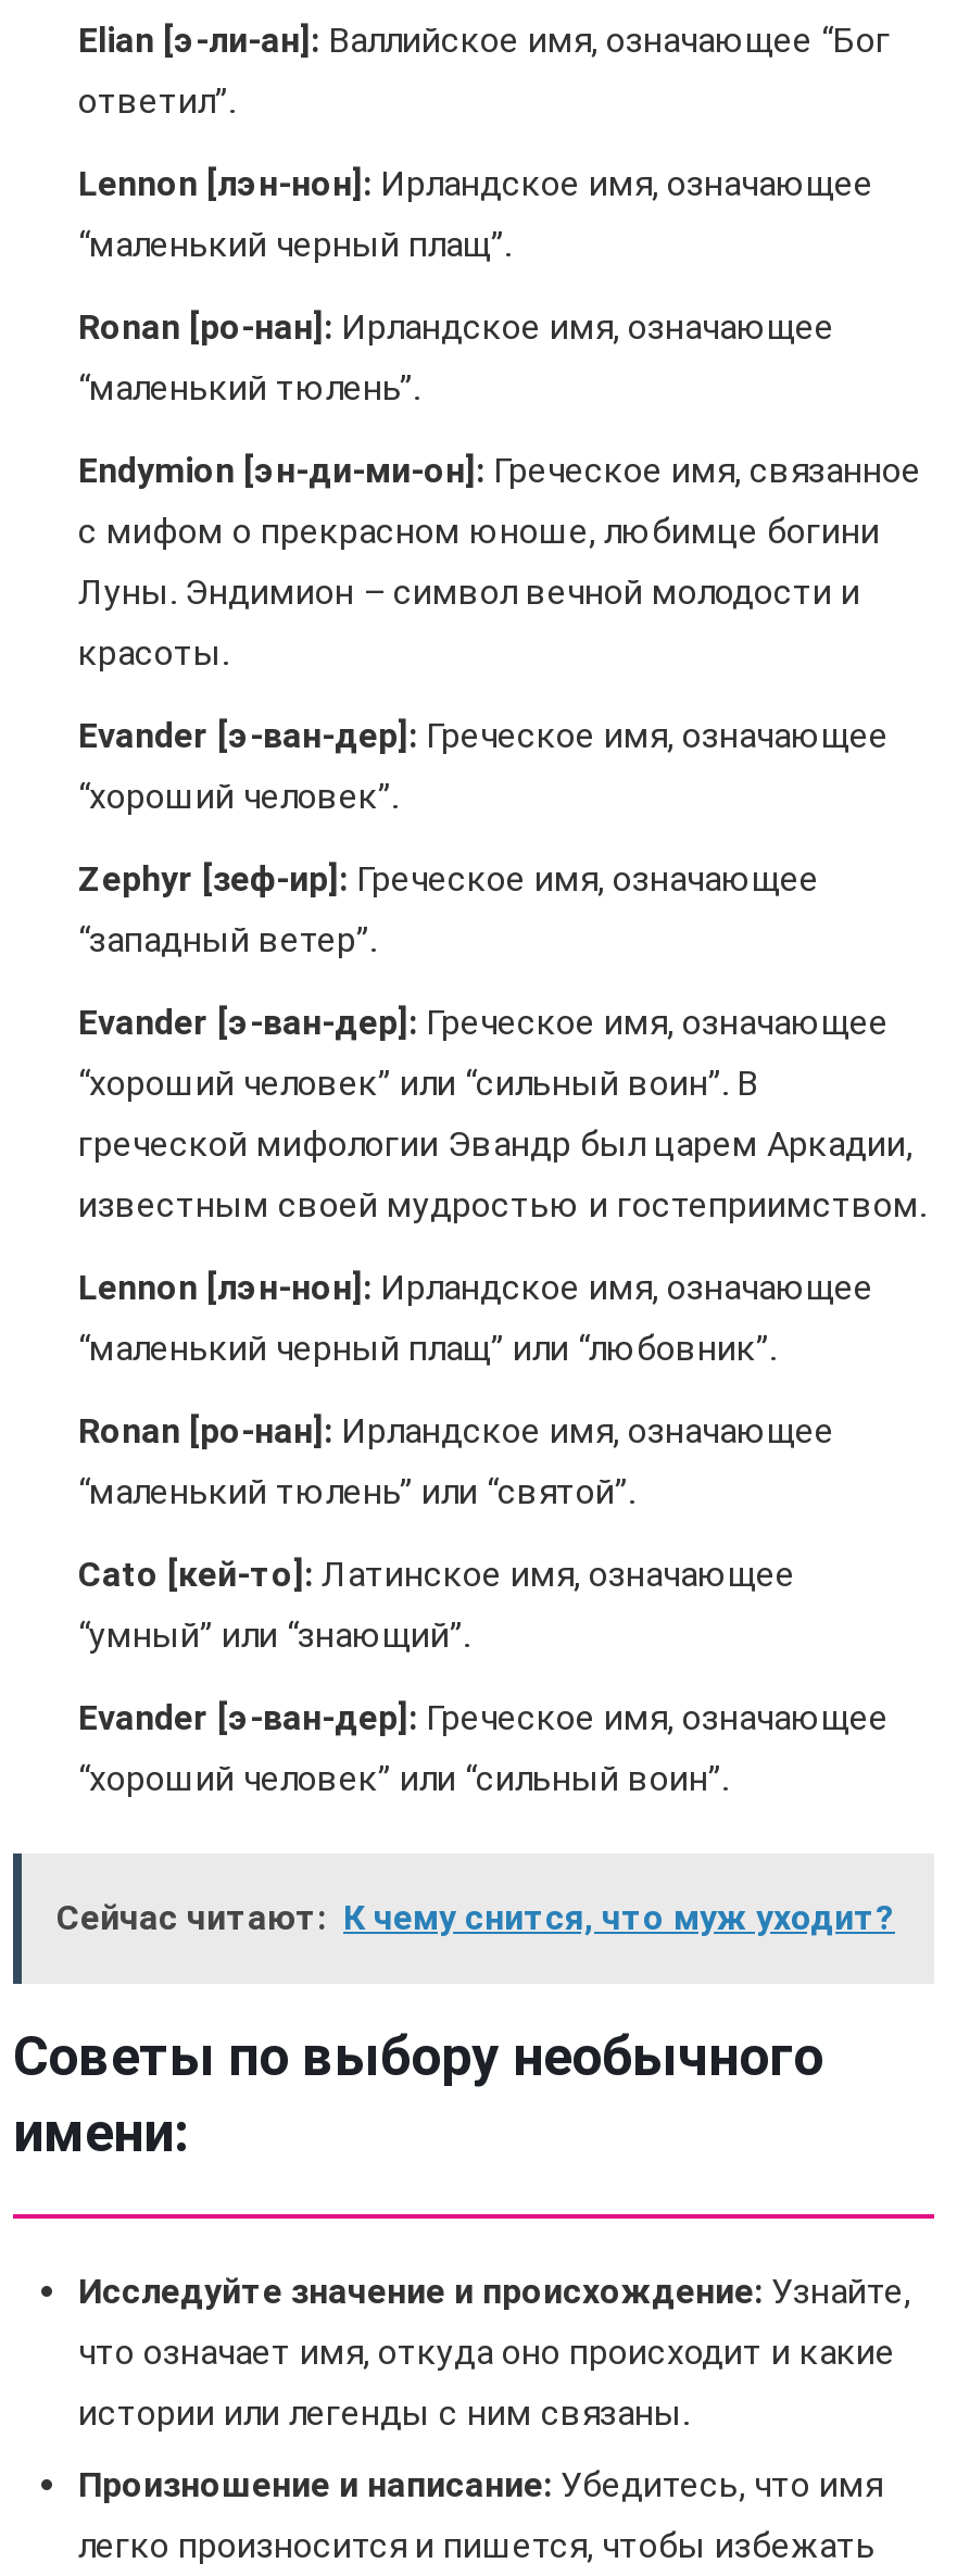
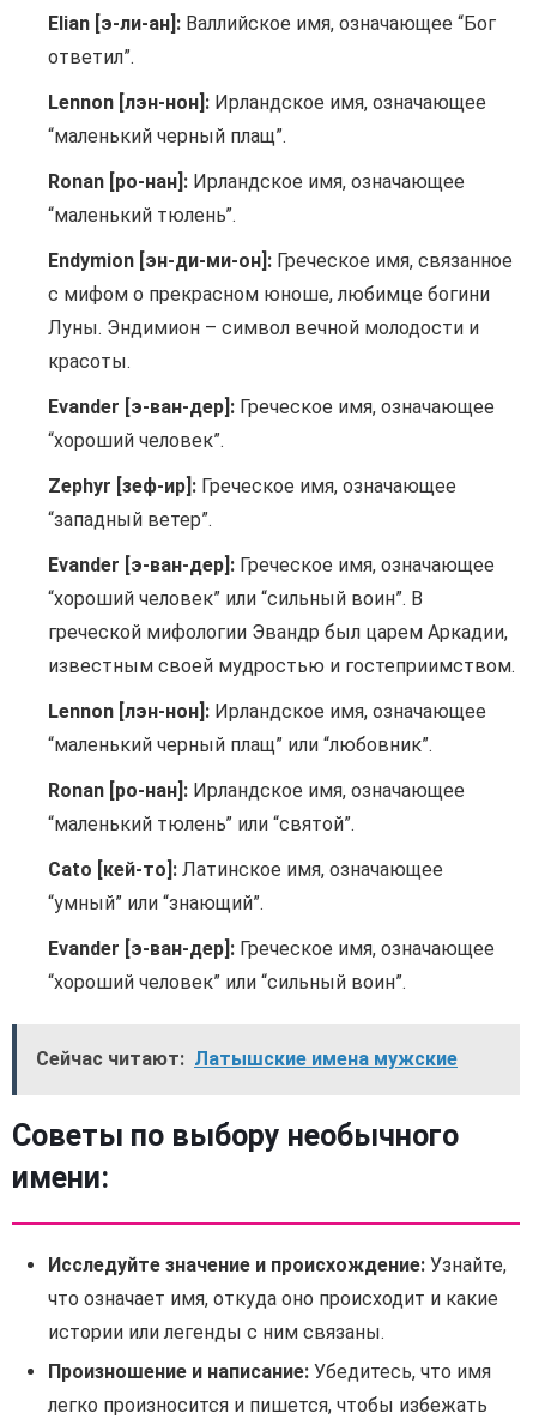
- Сейчас читают: К чему снится, что муж уходит?
+ Сейчас читают: Латышские имена мужские
